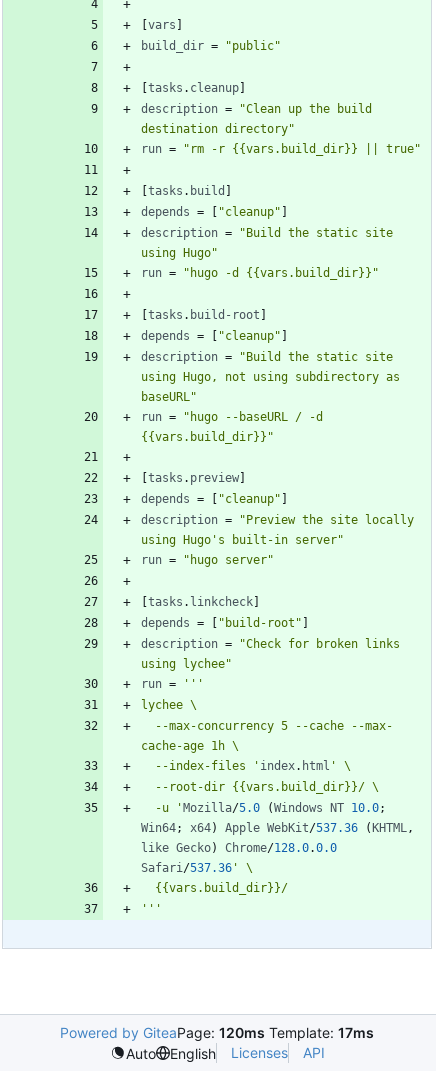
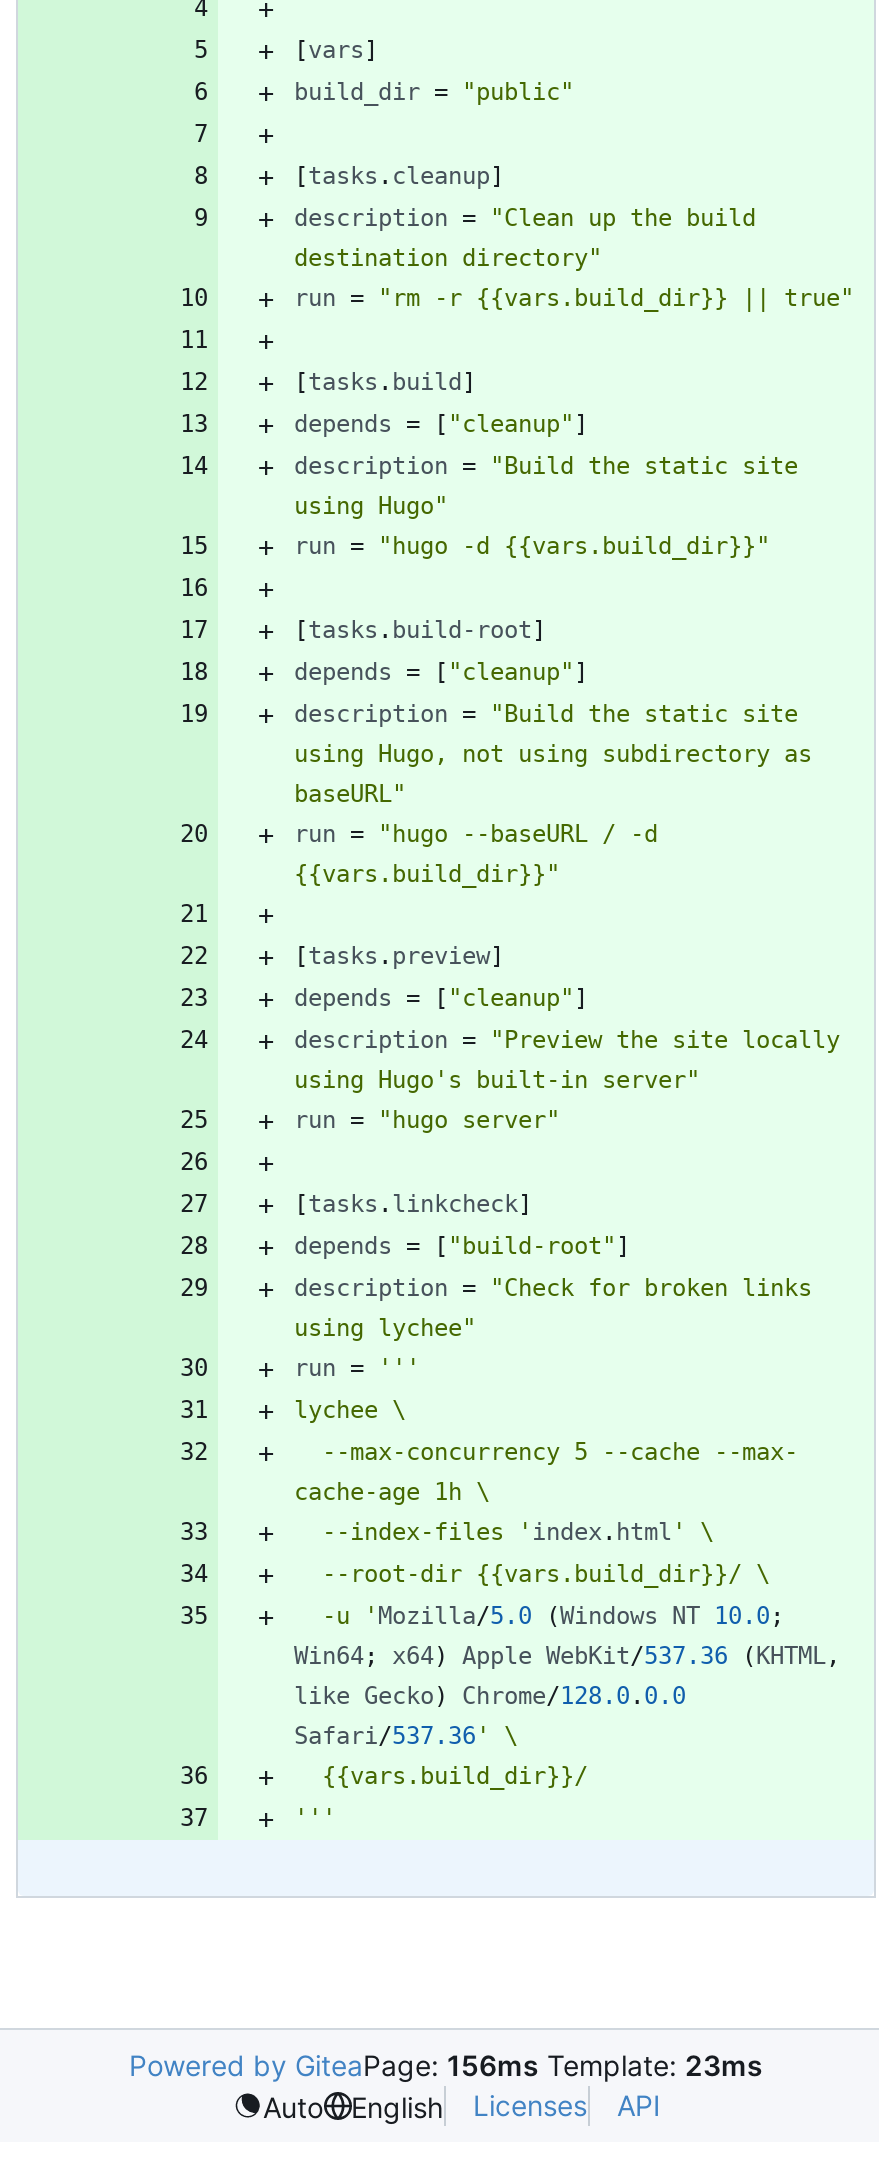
- Powered by GiteaPage: 120ms Template: 17ms
+ Powered by GiteaPage: 156ms Template: 23ms
